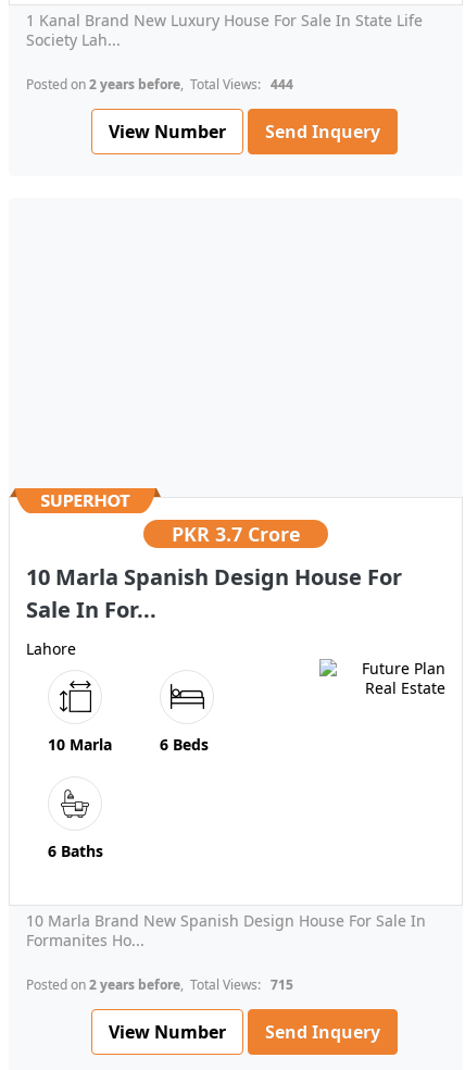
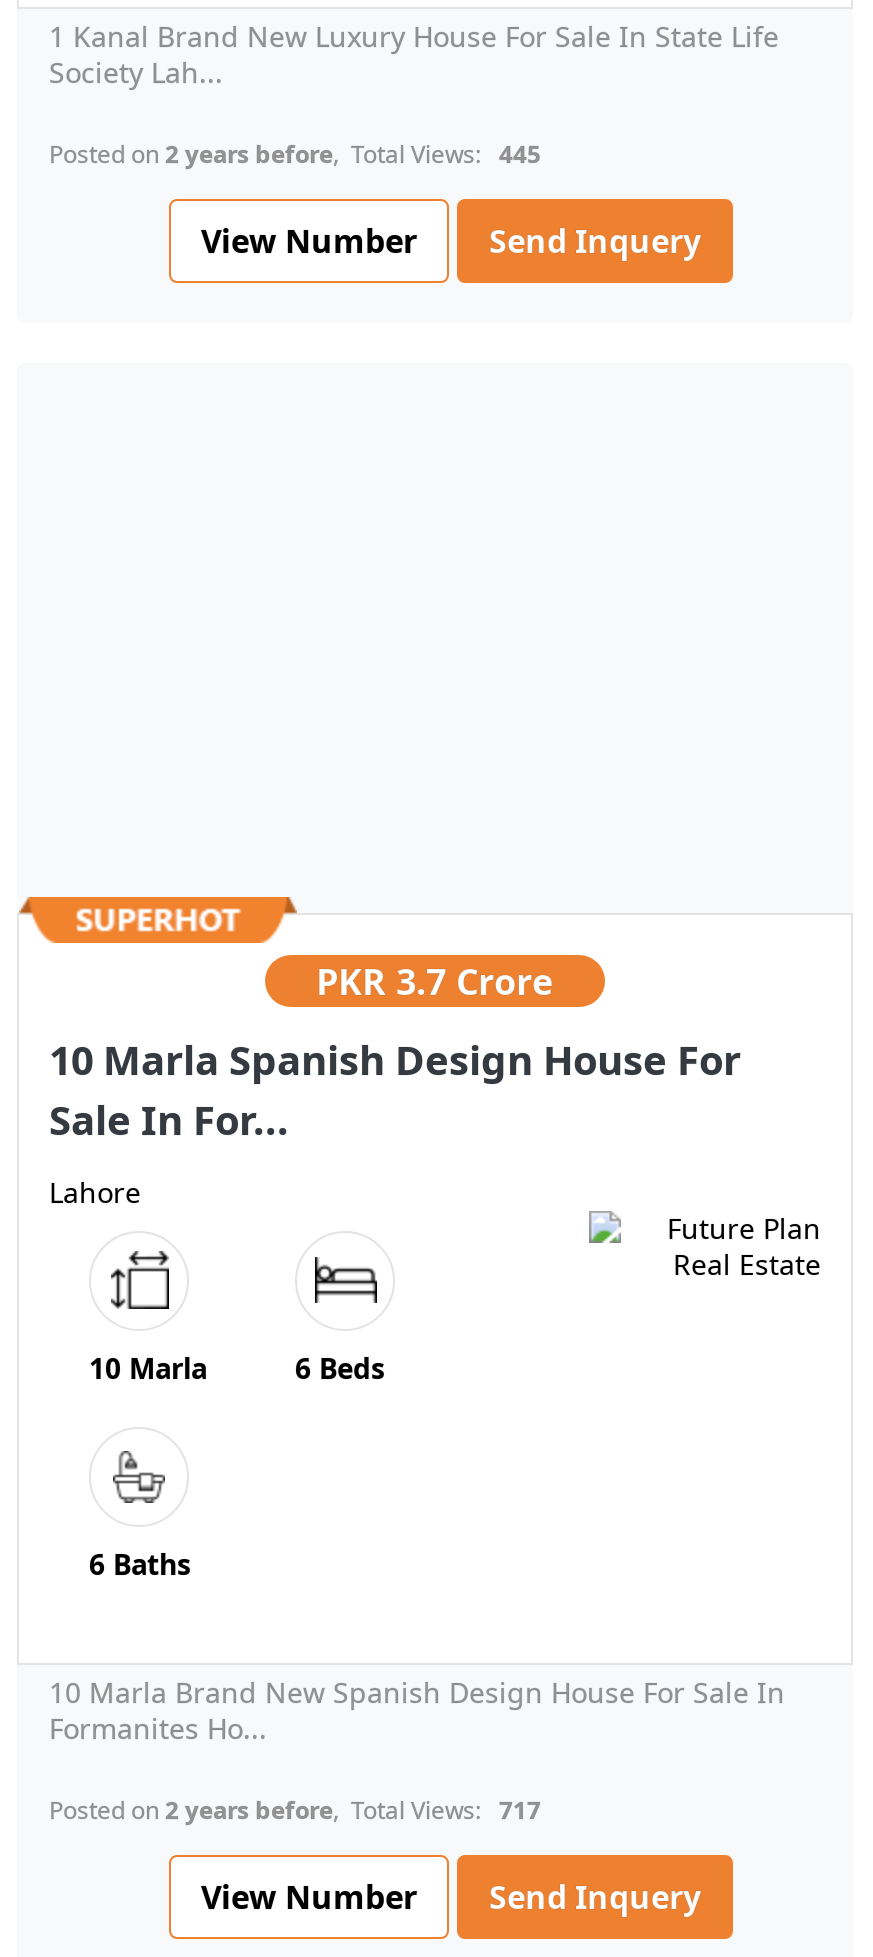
- Posted on 2 years before, Total Views: 444
+ Posted on 2 years before, Total Views: 445

- Posted on 2 years before, Total Views: 715
+ Posted on 2 years before, Total Views: 717
